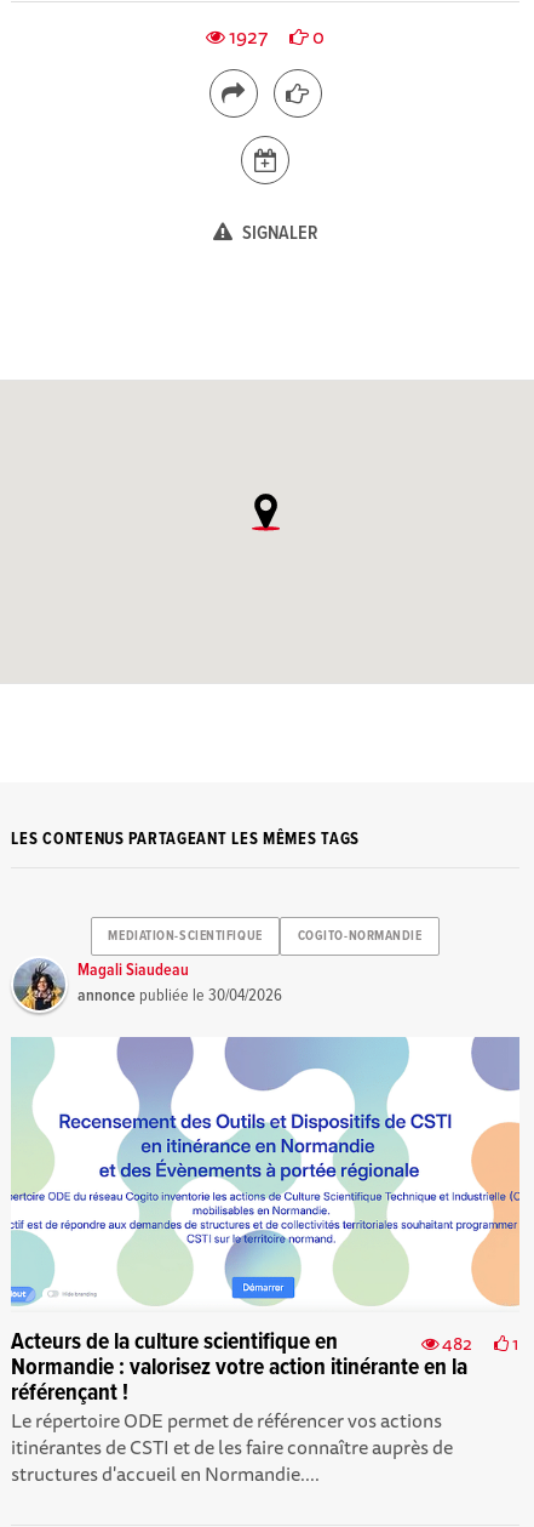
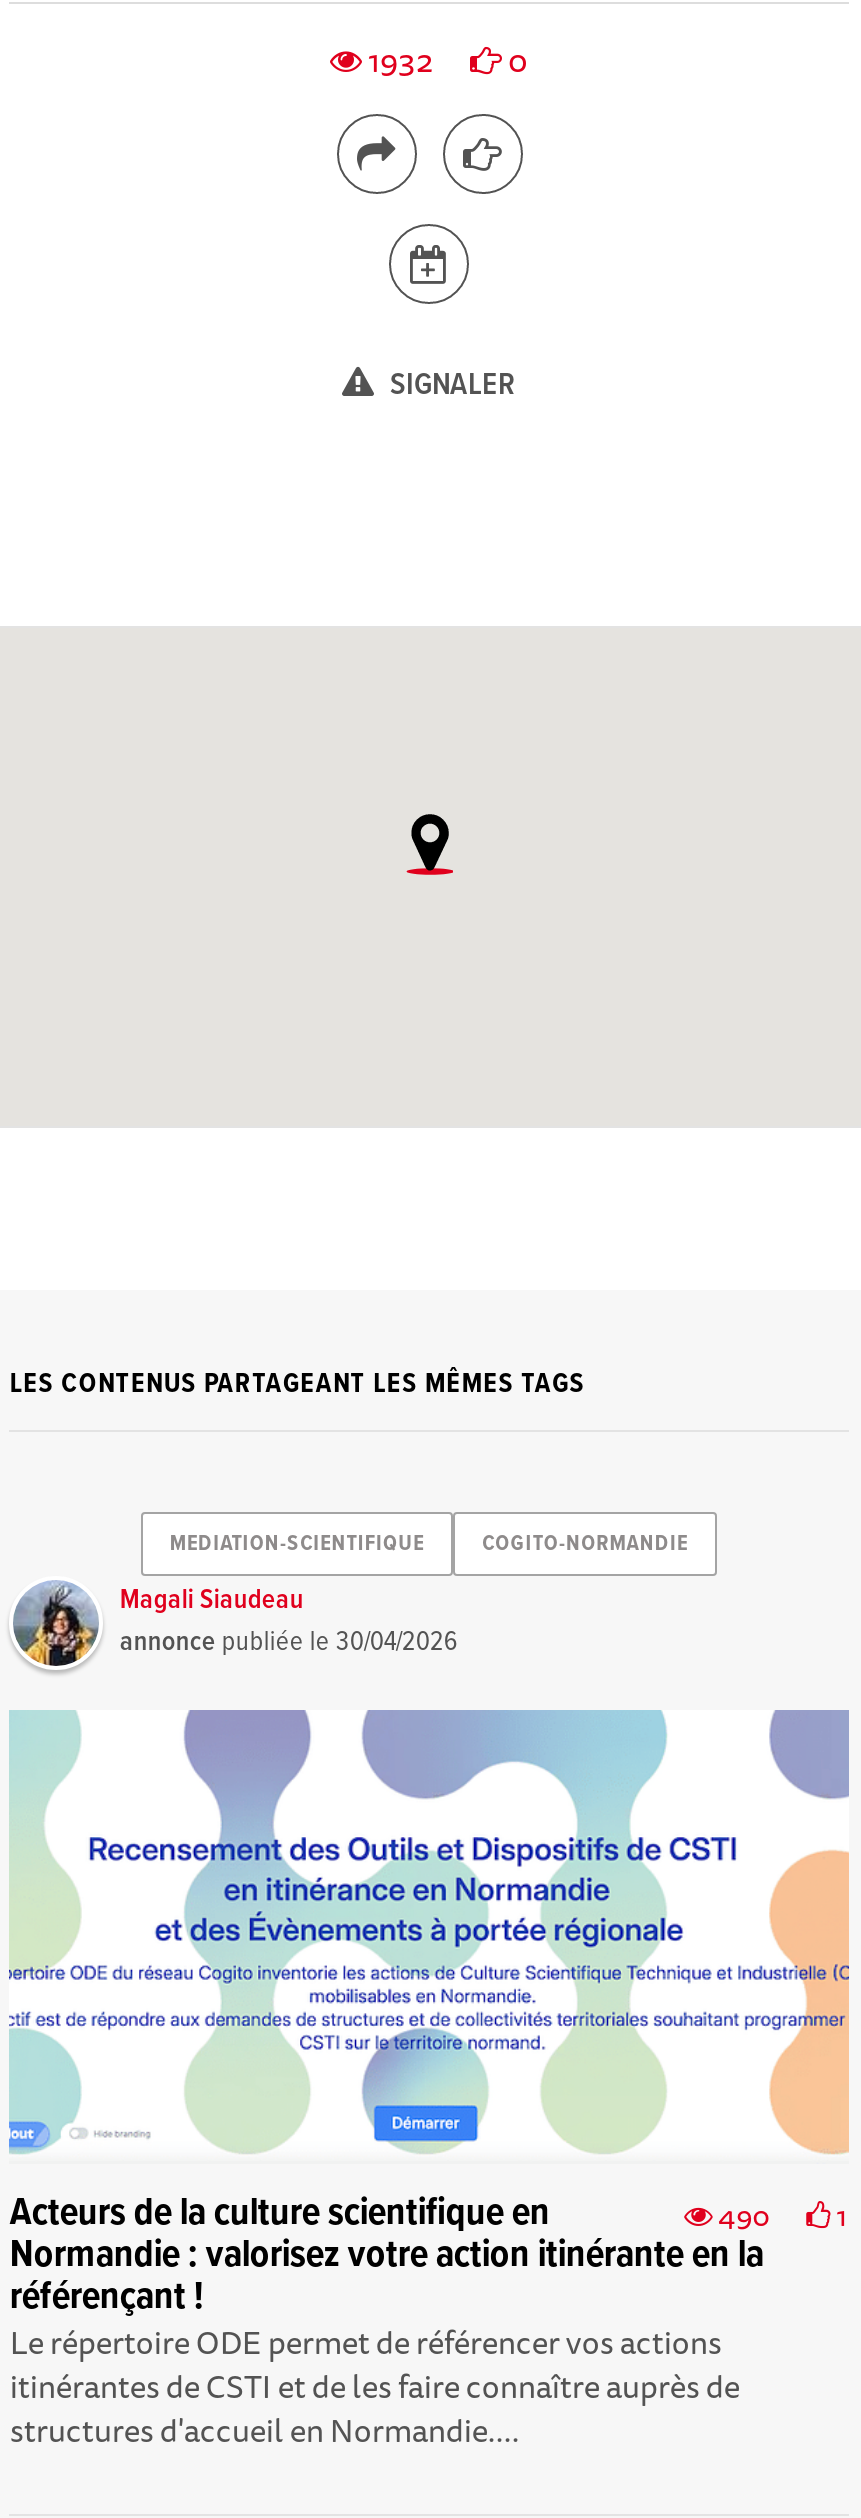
- 1927 0
+ 1932 0

- 482 1
+ 490 1
